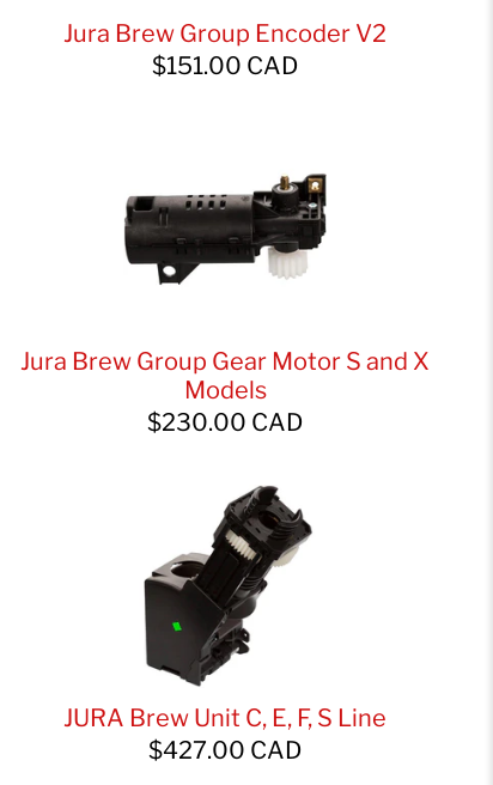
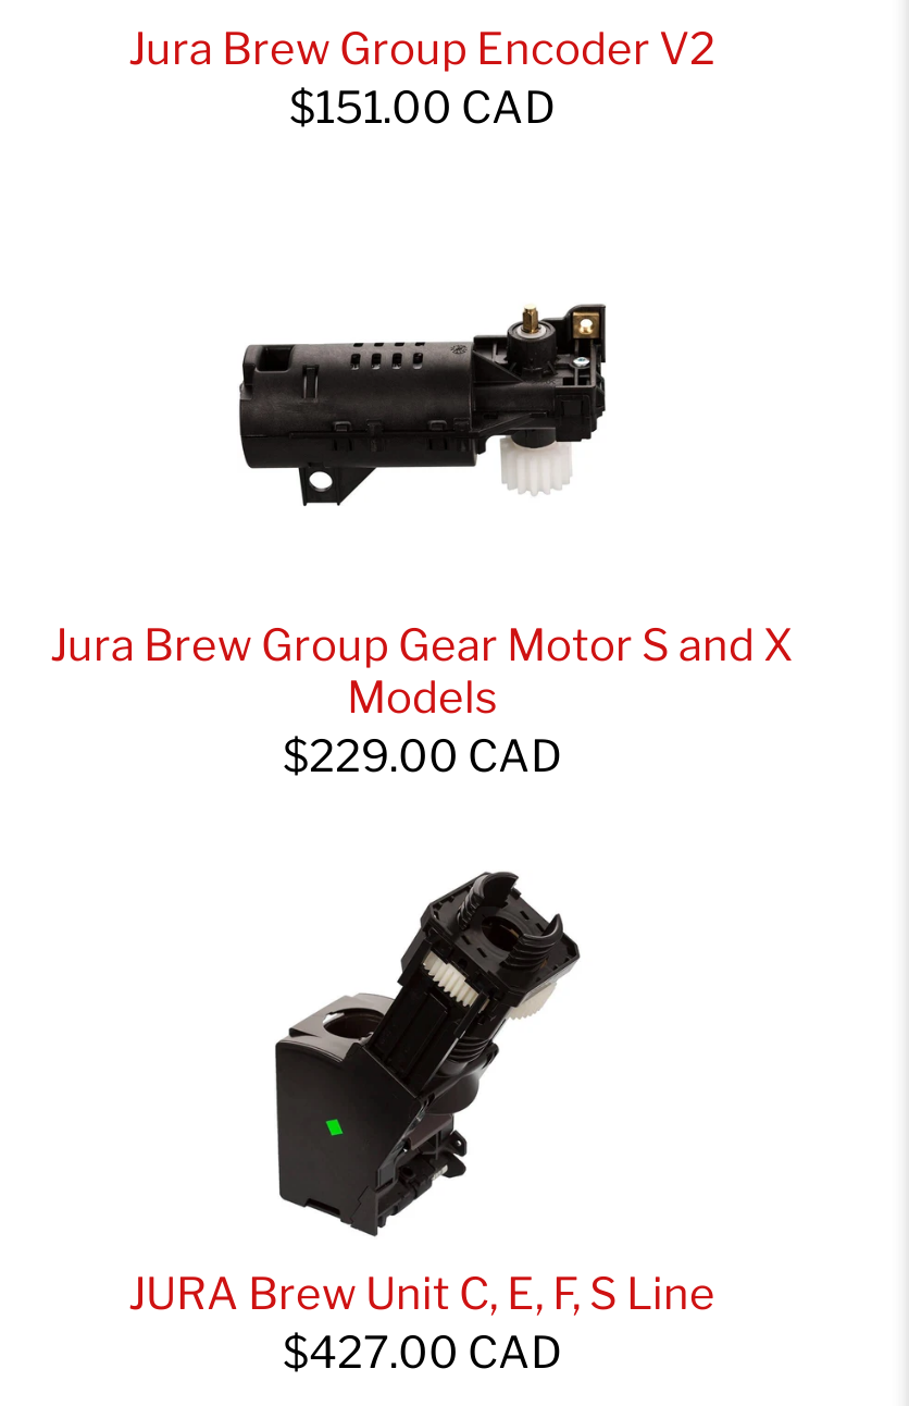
- $230.00 CAD
+ $229.00 CAD
